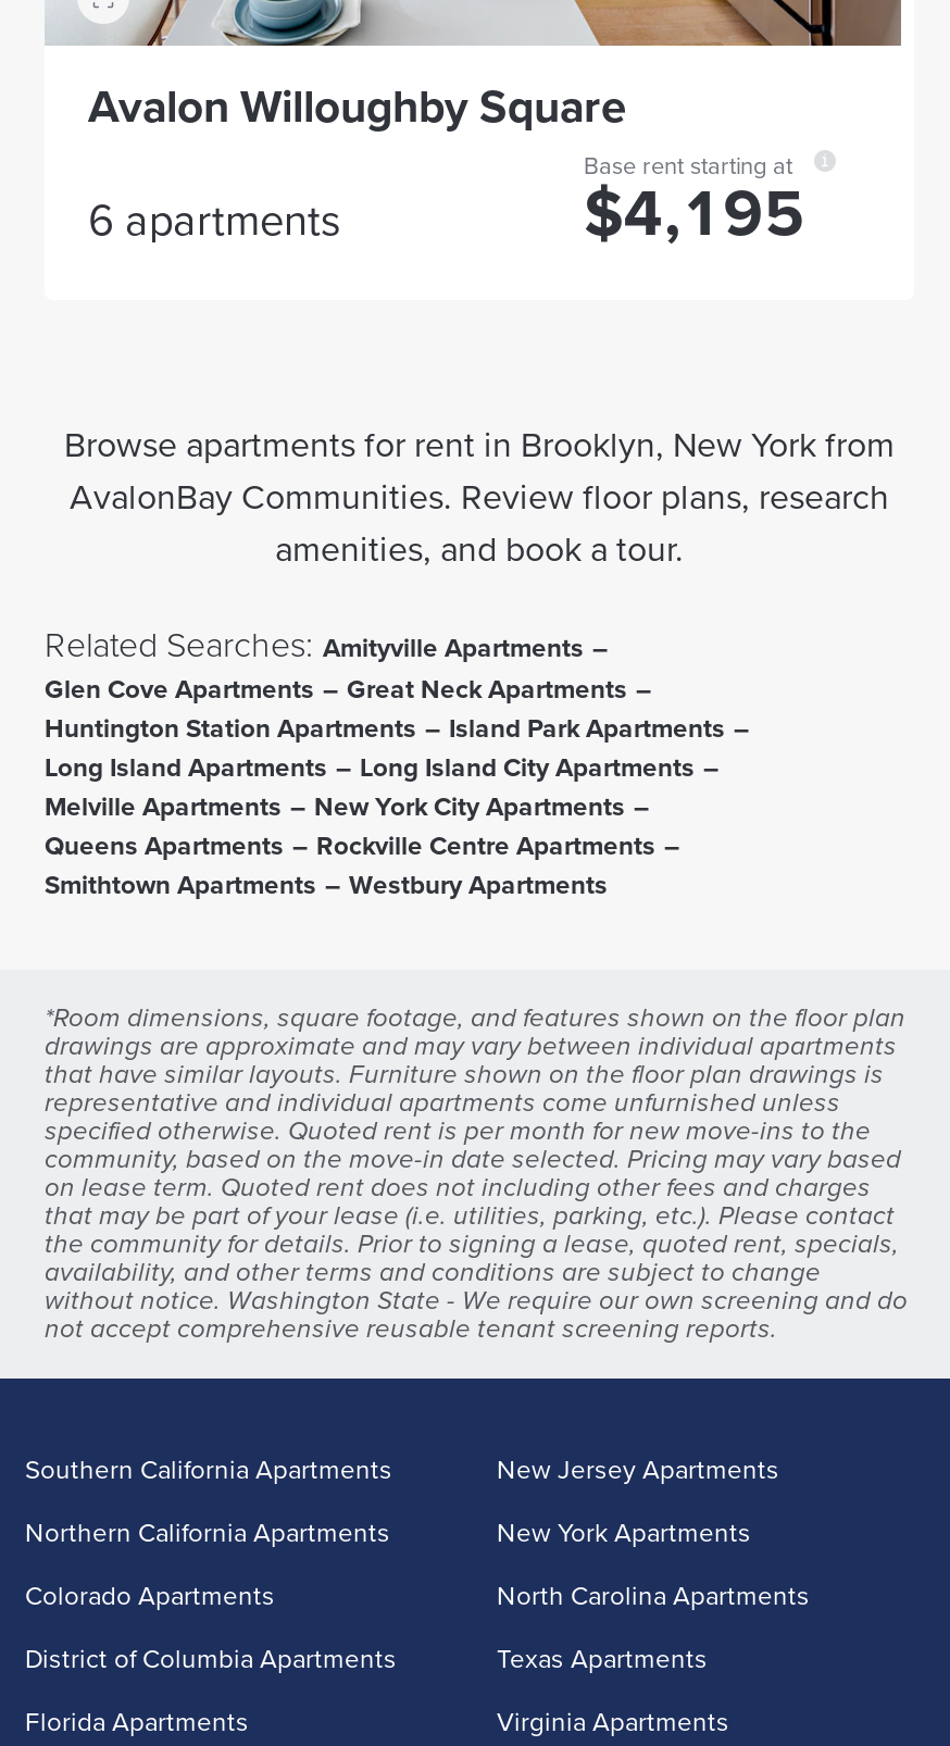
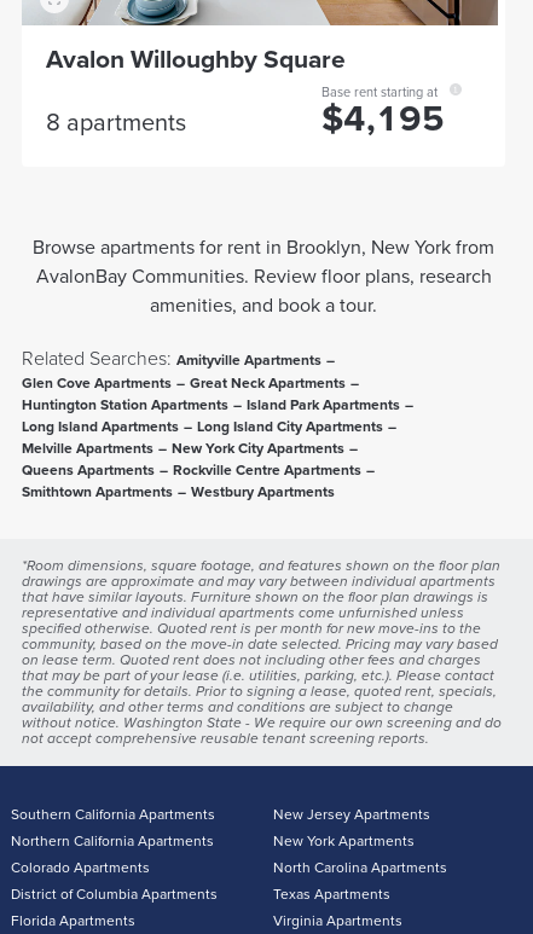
- 6 apartments
+ 8 apartments
